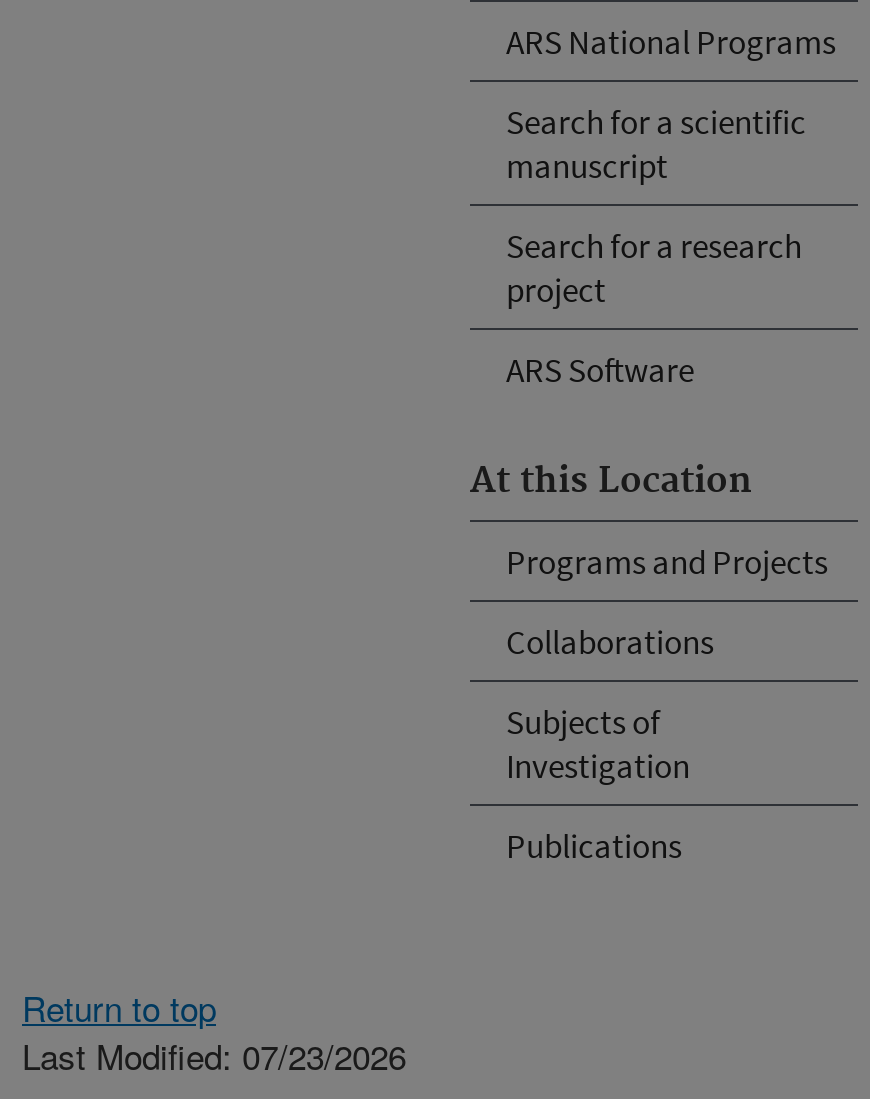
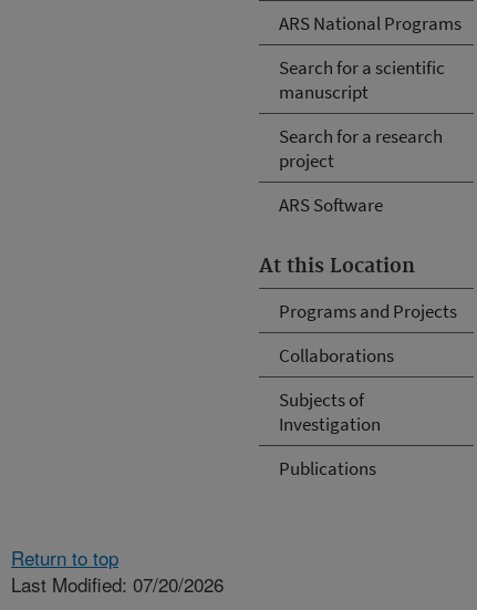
- Last Modified: 07/23/2026
+ Last Modified: 07/20/2026
